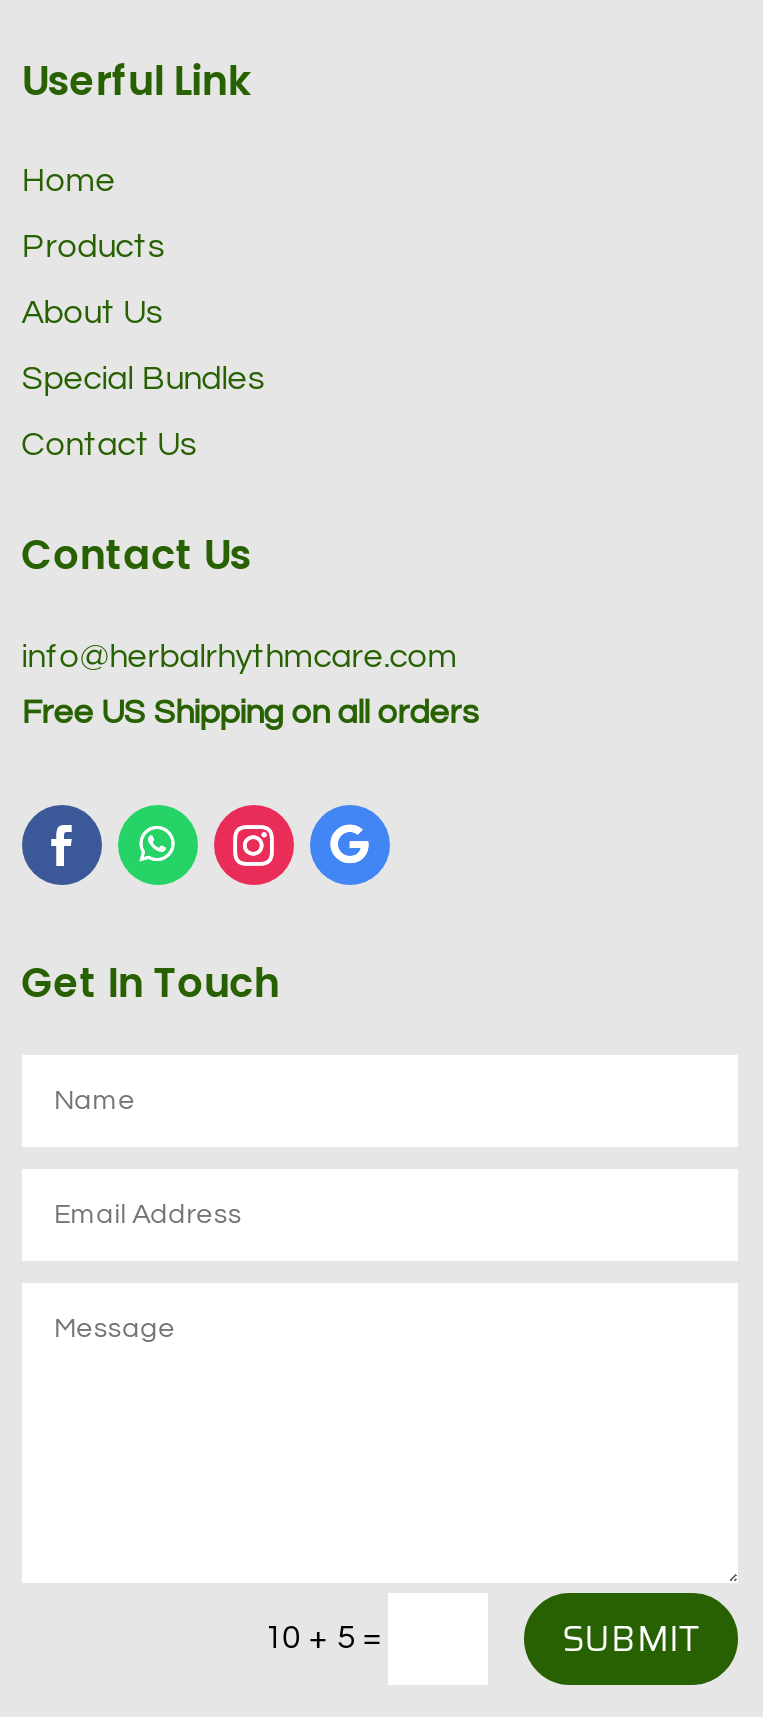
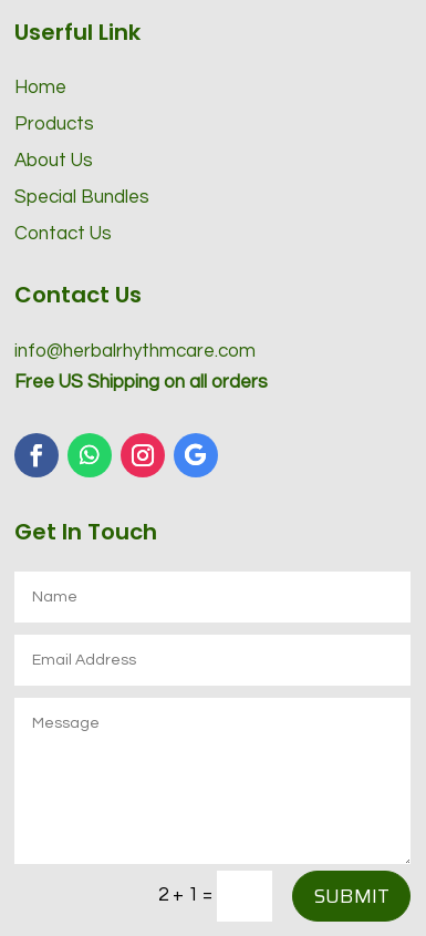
- 10 + 5 =
+ 2 + 1 =
